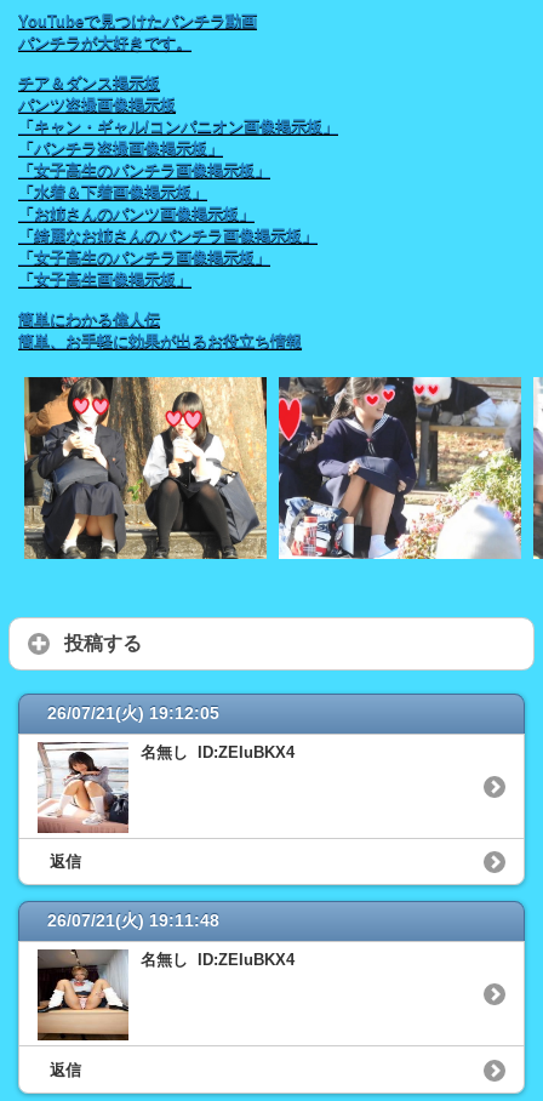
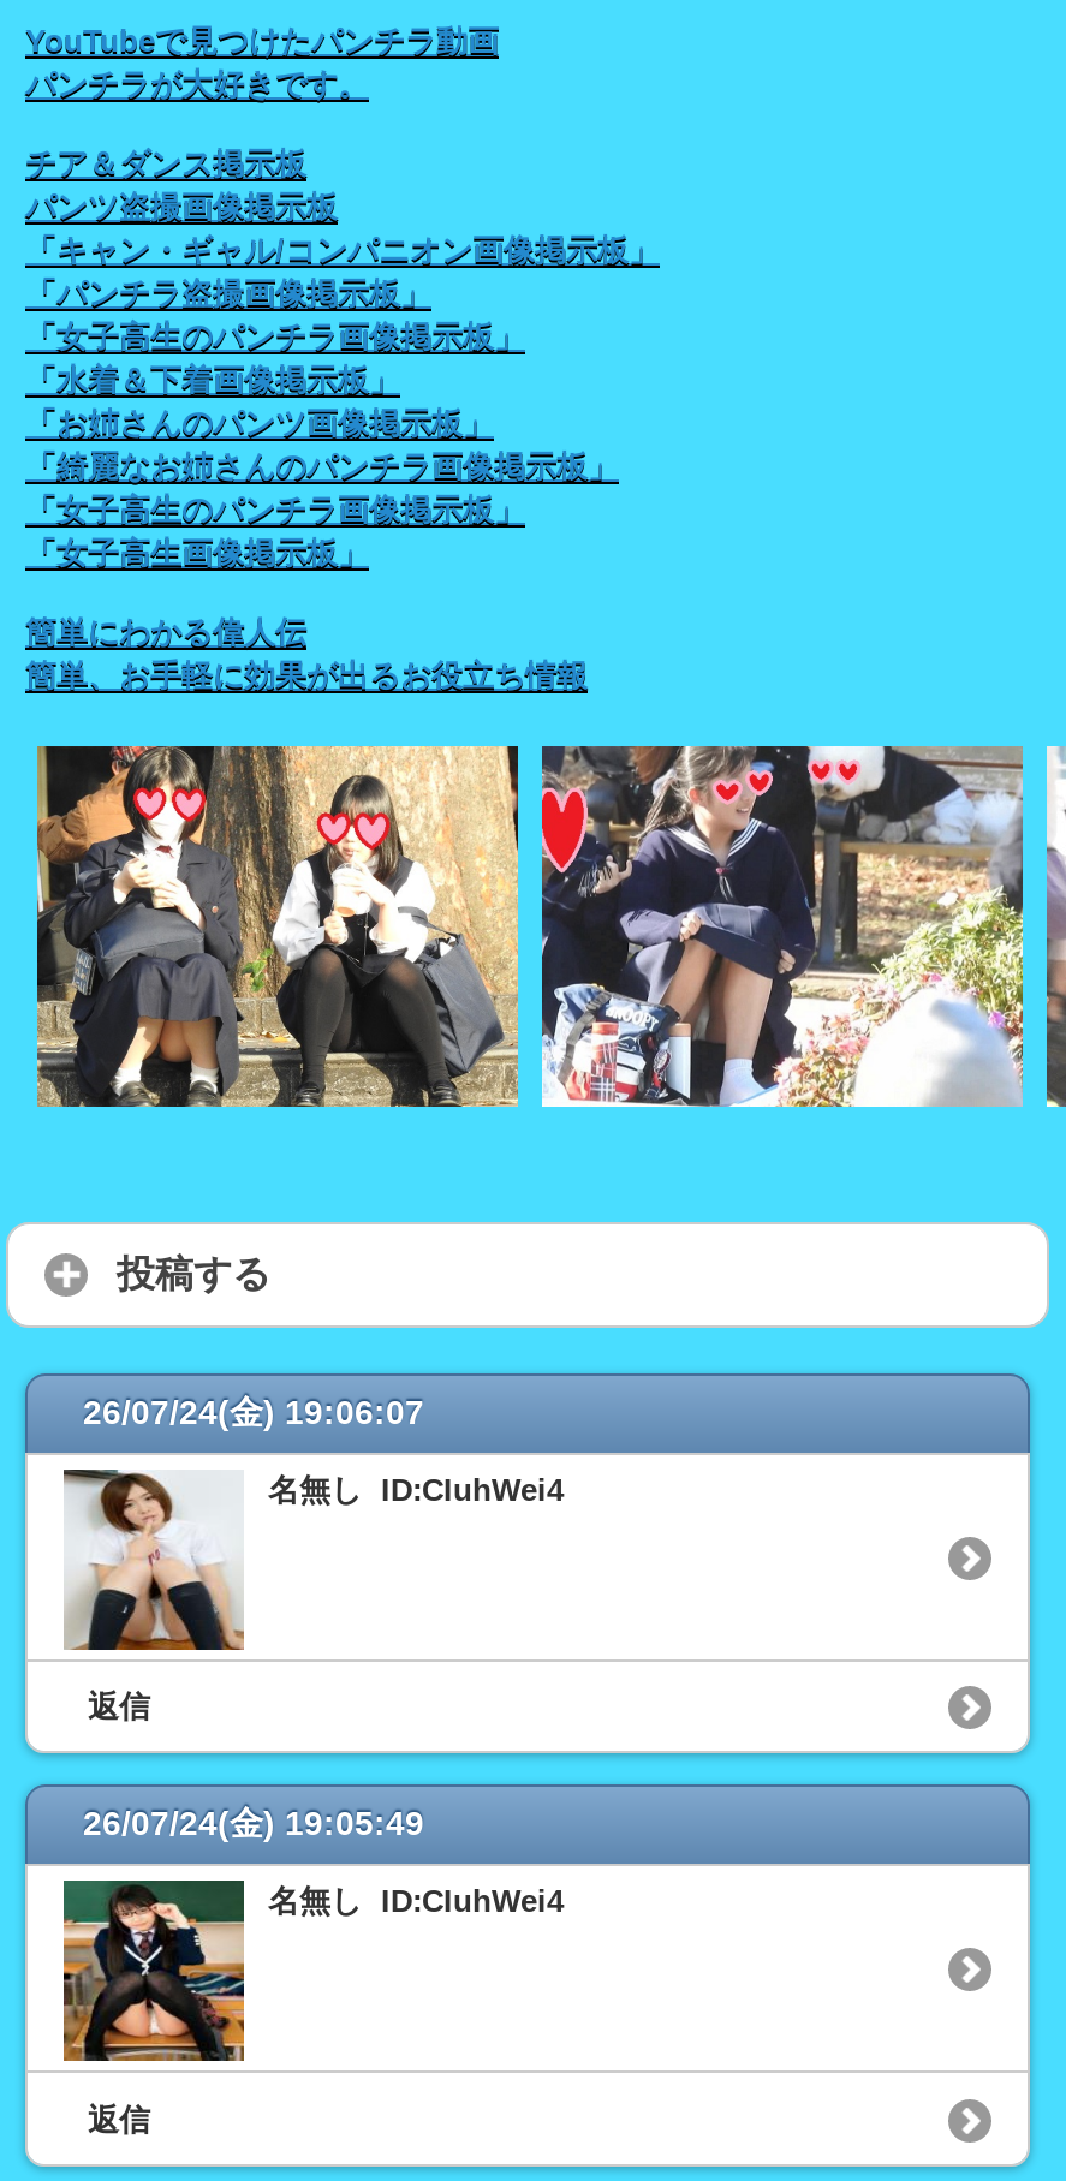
- 26/07/21(火) 19:12:05
+ 26/07/24(金) 19:06:07

- [image]
- 名無し ID:ZEIuBKX4
+ [image]
+ 名無し ID:CIuhWei4

- 26/07/21(火) 19:11:48
+ 26/07/24(金) 19:05:49

- [image]
- 名無し ID:ZEIuBKX4
+ [image]
+ 名無し ID:CIuhWei4
